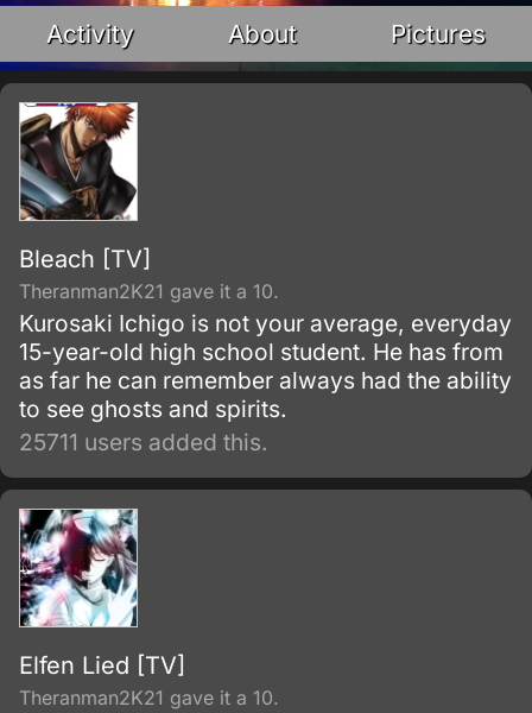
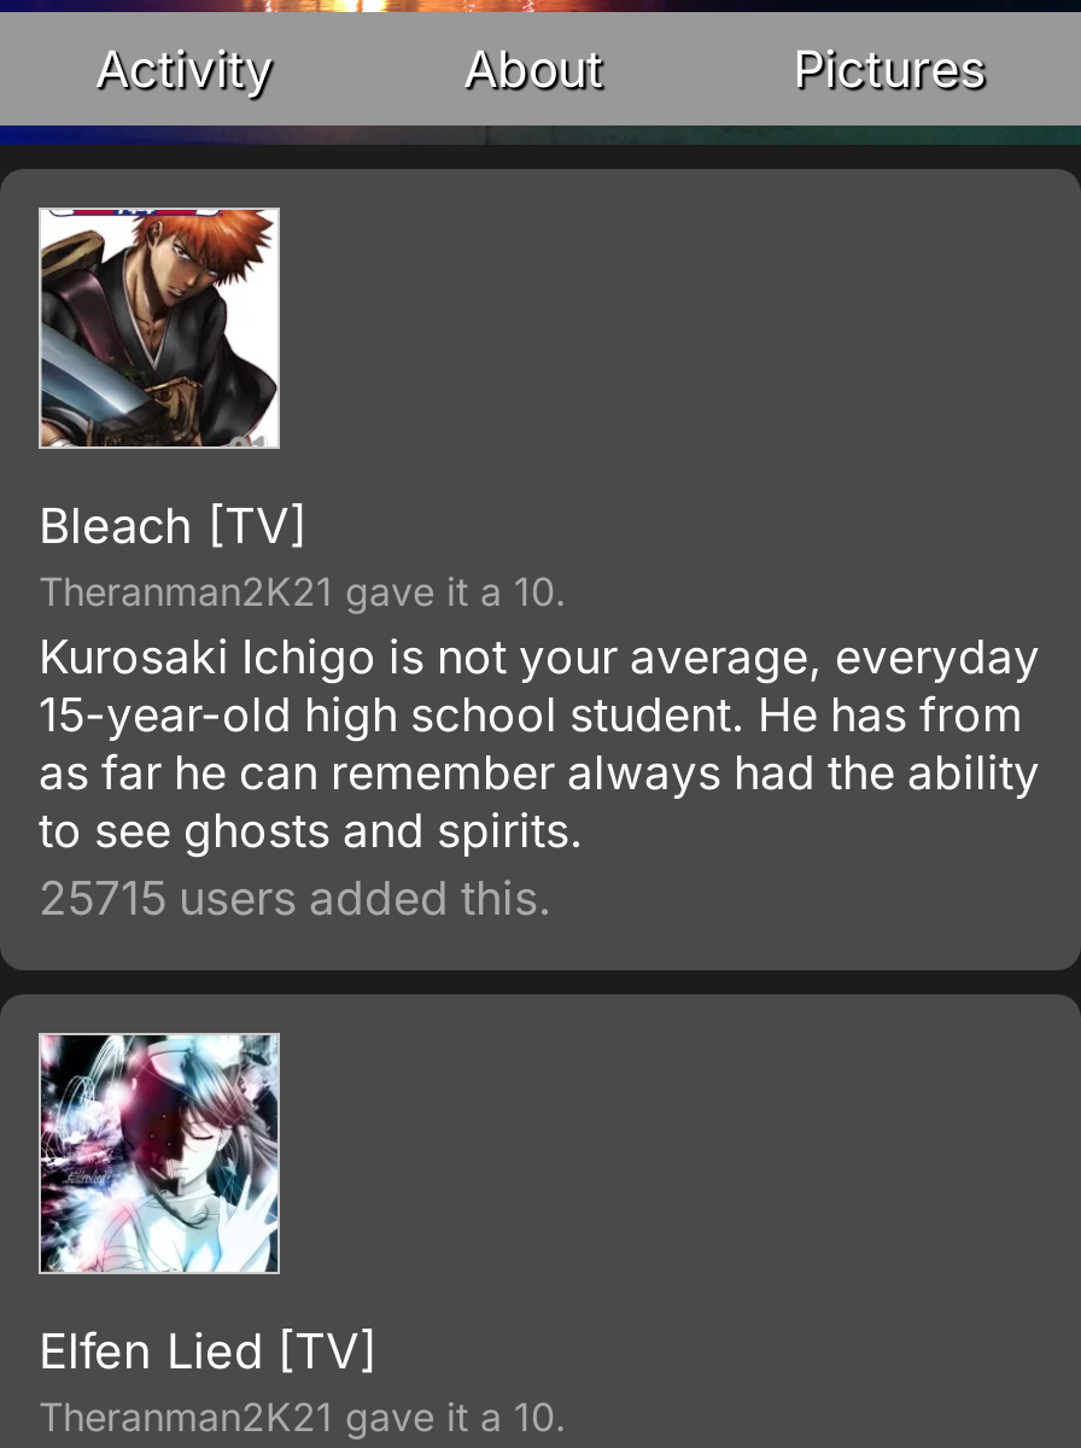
- 25711 users added this.
+ 25715 users added this.
